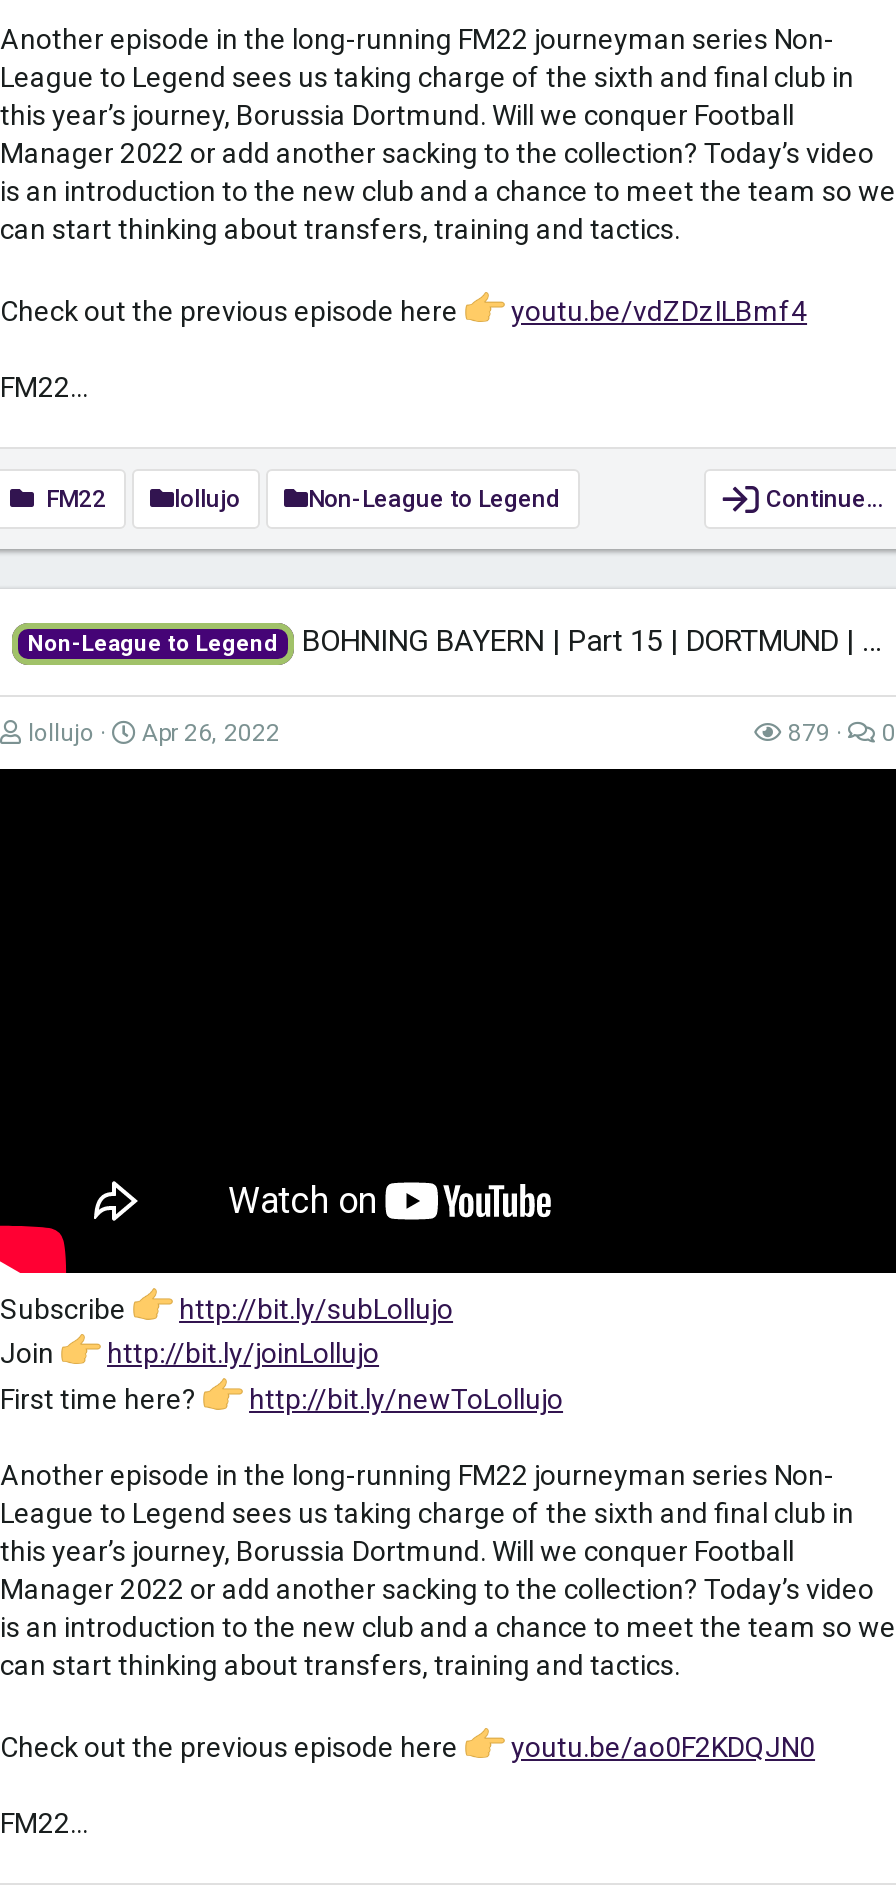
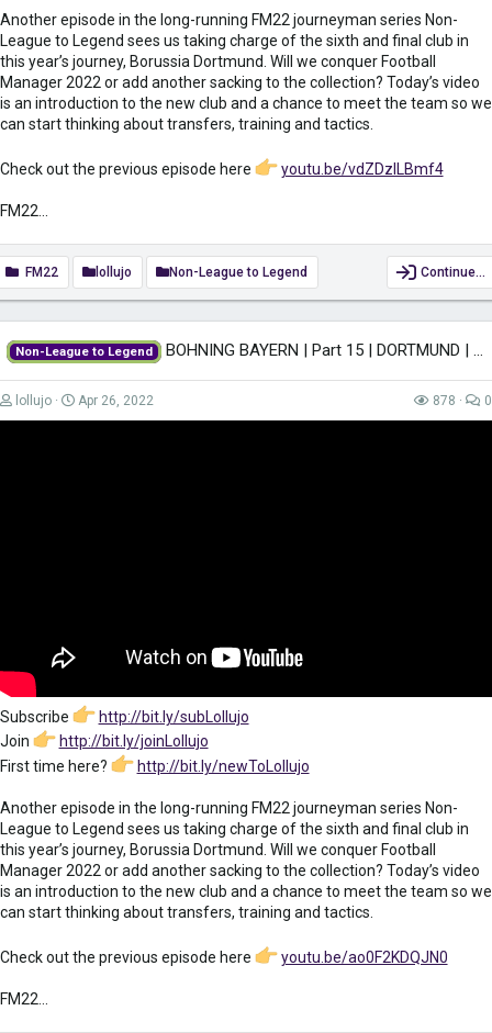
- 879 0
+ 878 0
